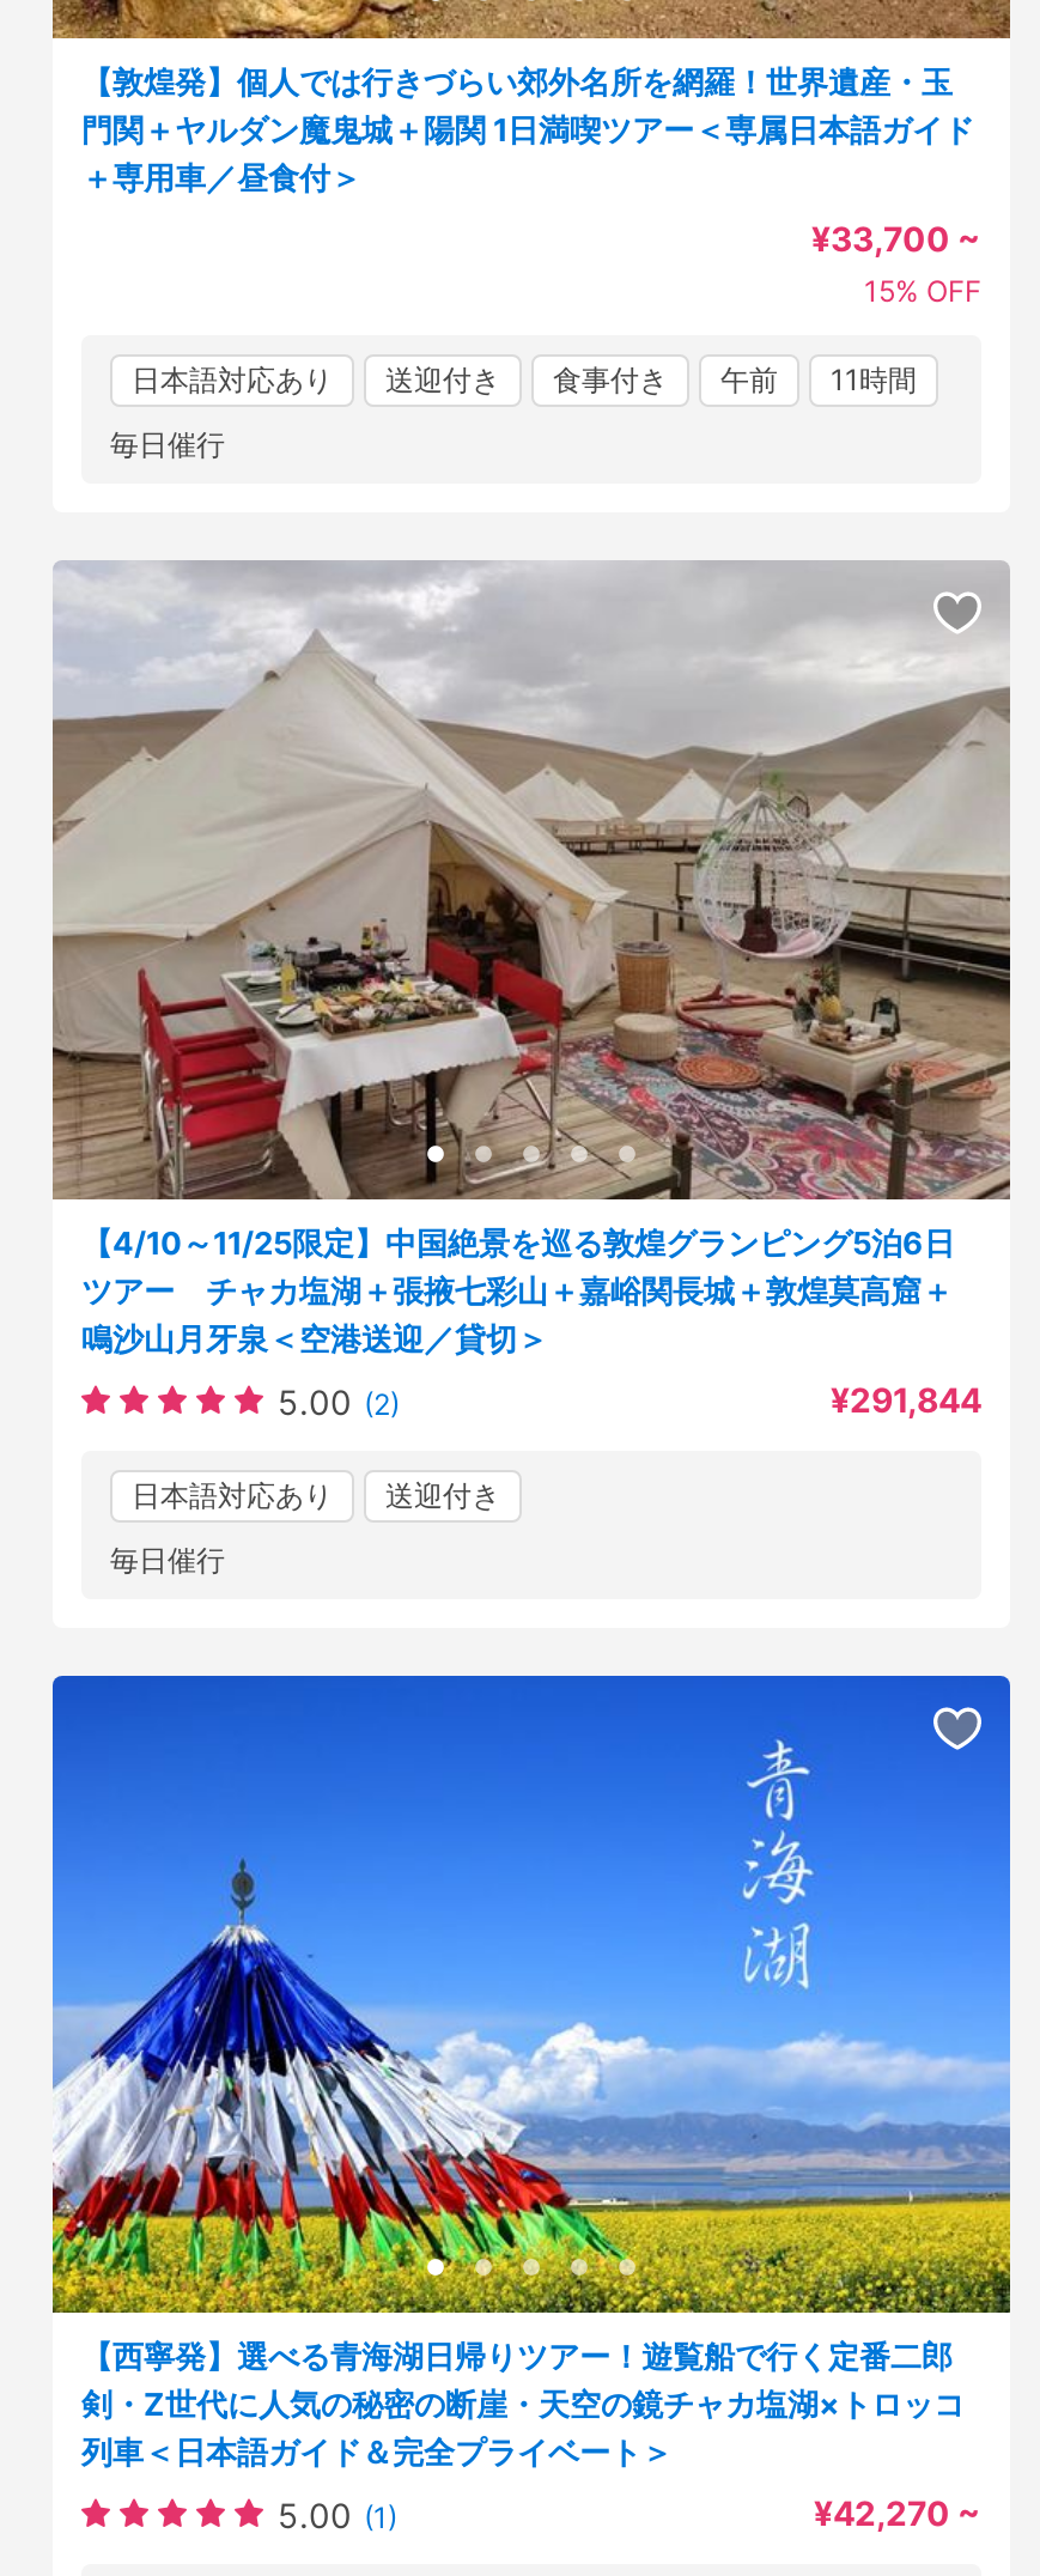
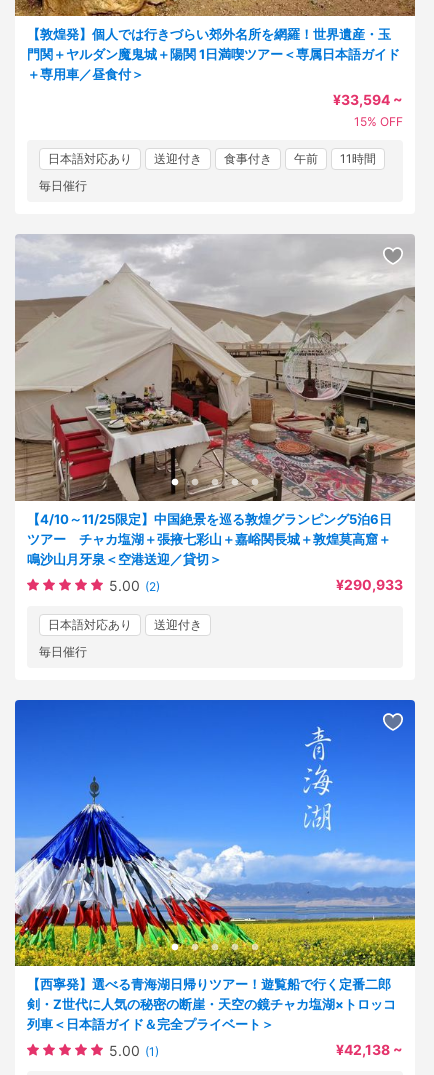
- ¥33,700 ~
+ ¥33,594 ~

- ¥291,844
+ ¥290,933

- ¥42,270 ~
+ ¥42,138 ~
